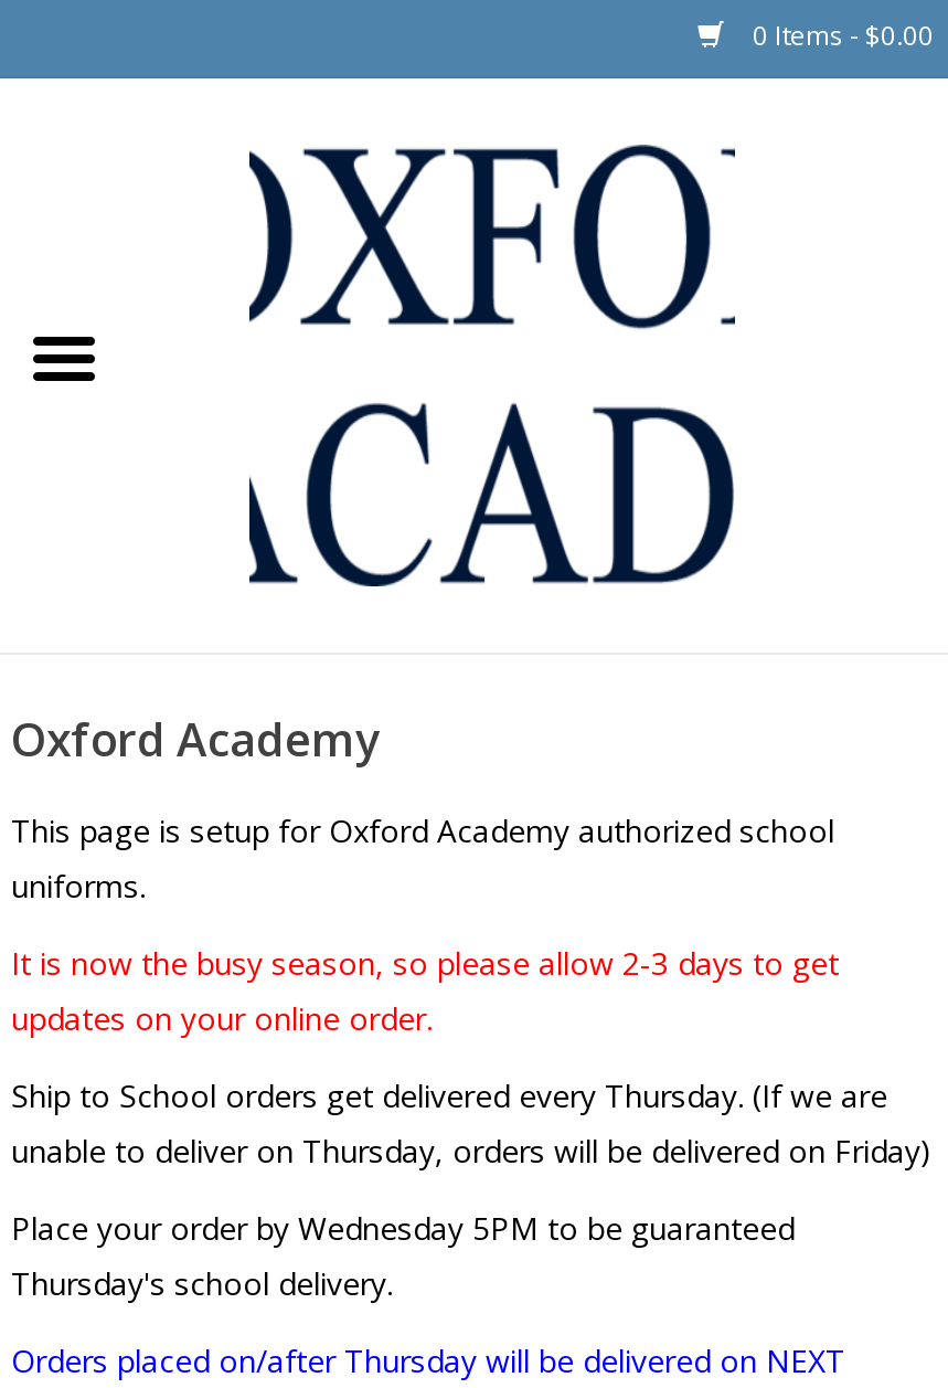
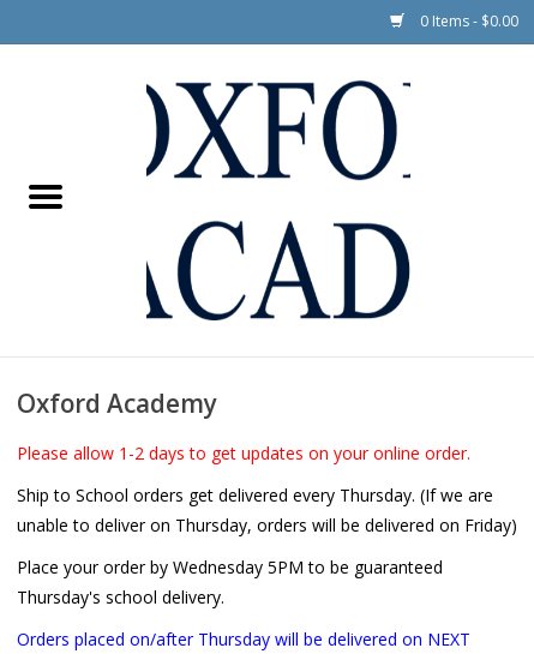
- This page is setup for Oxford Academy authorized school
- uniforms.
- It is now the busy season, so please allow 2-3 days to get
- updates on your online order.
+ Please allow 1-2 days to get updates on your online order.
